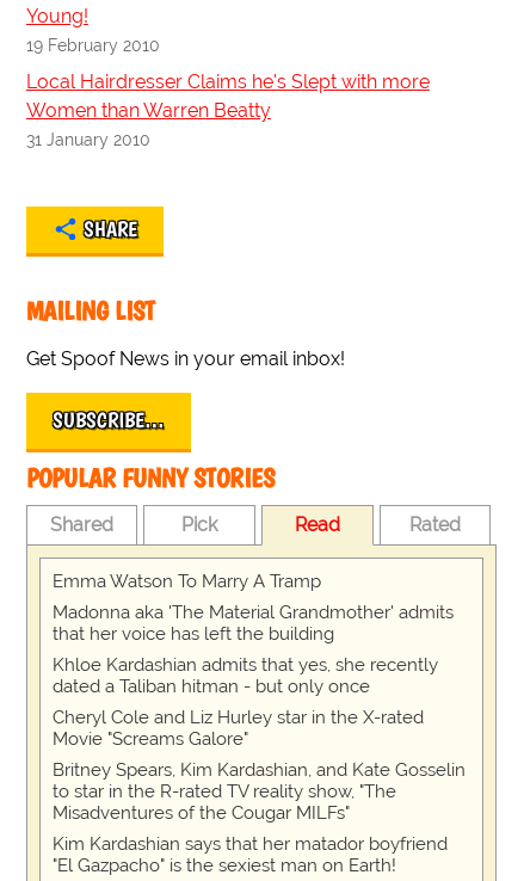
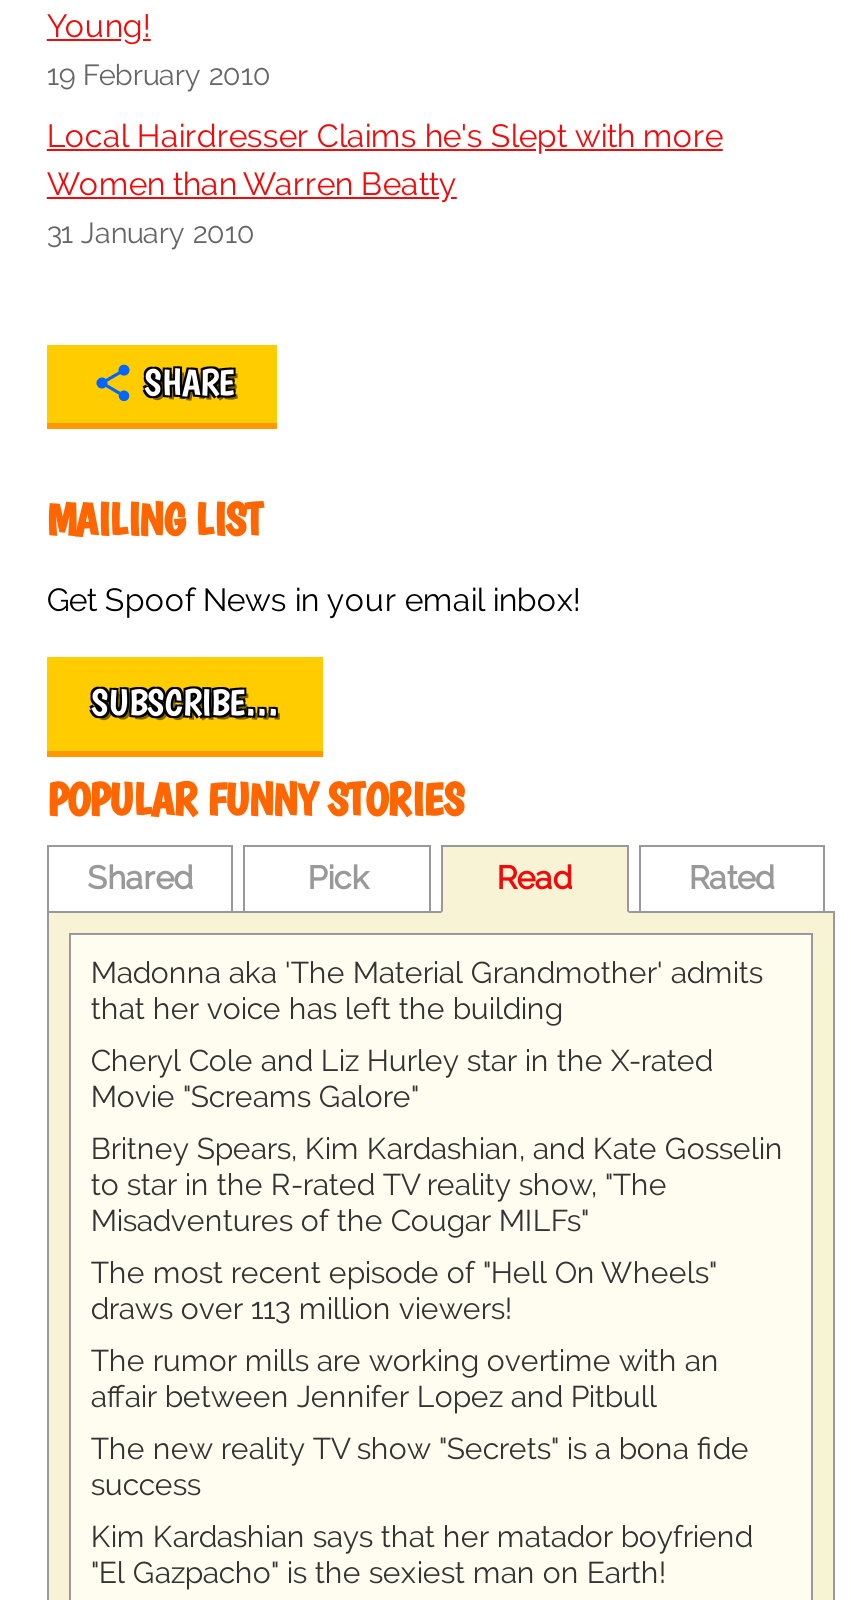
- Emma Watson To Marry A Tramp

moved up: Madonna aka 'The Material Grandmother' admits | that her voice has left the building

- Khloe Kardashian admits that yes, she recently
- dated a Taliban hitman - but only once

moved up: Cheryl Cole and Liz Hurley star in the X-rated | Movie "Screams Galore" | Britney Spears, Kim Kardashian, and Kate Gosselin | to star in the R-rated TV reality show, "The | Misadventures of the Cougar MILFs"

+ The most recent episode of "Hell On Wheels"
+ draws over 113 million viewers!
+ The rumor mills are working overtime with an
+ affair between Jennifer Lopez and Pitbull
+ The new reality TV show "Secrets" is a bona fide
+ success
